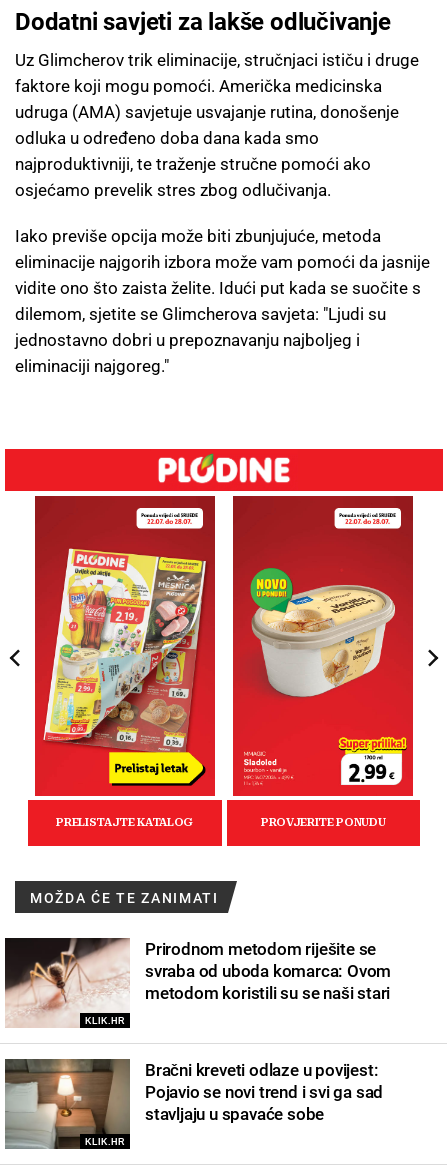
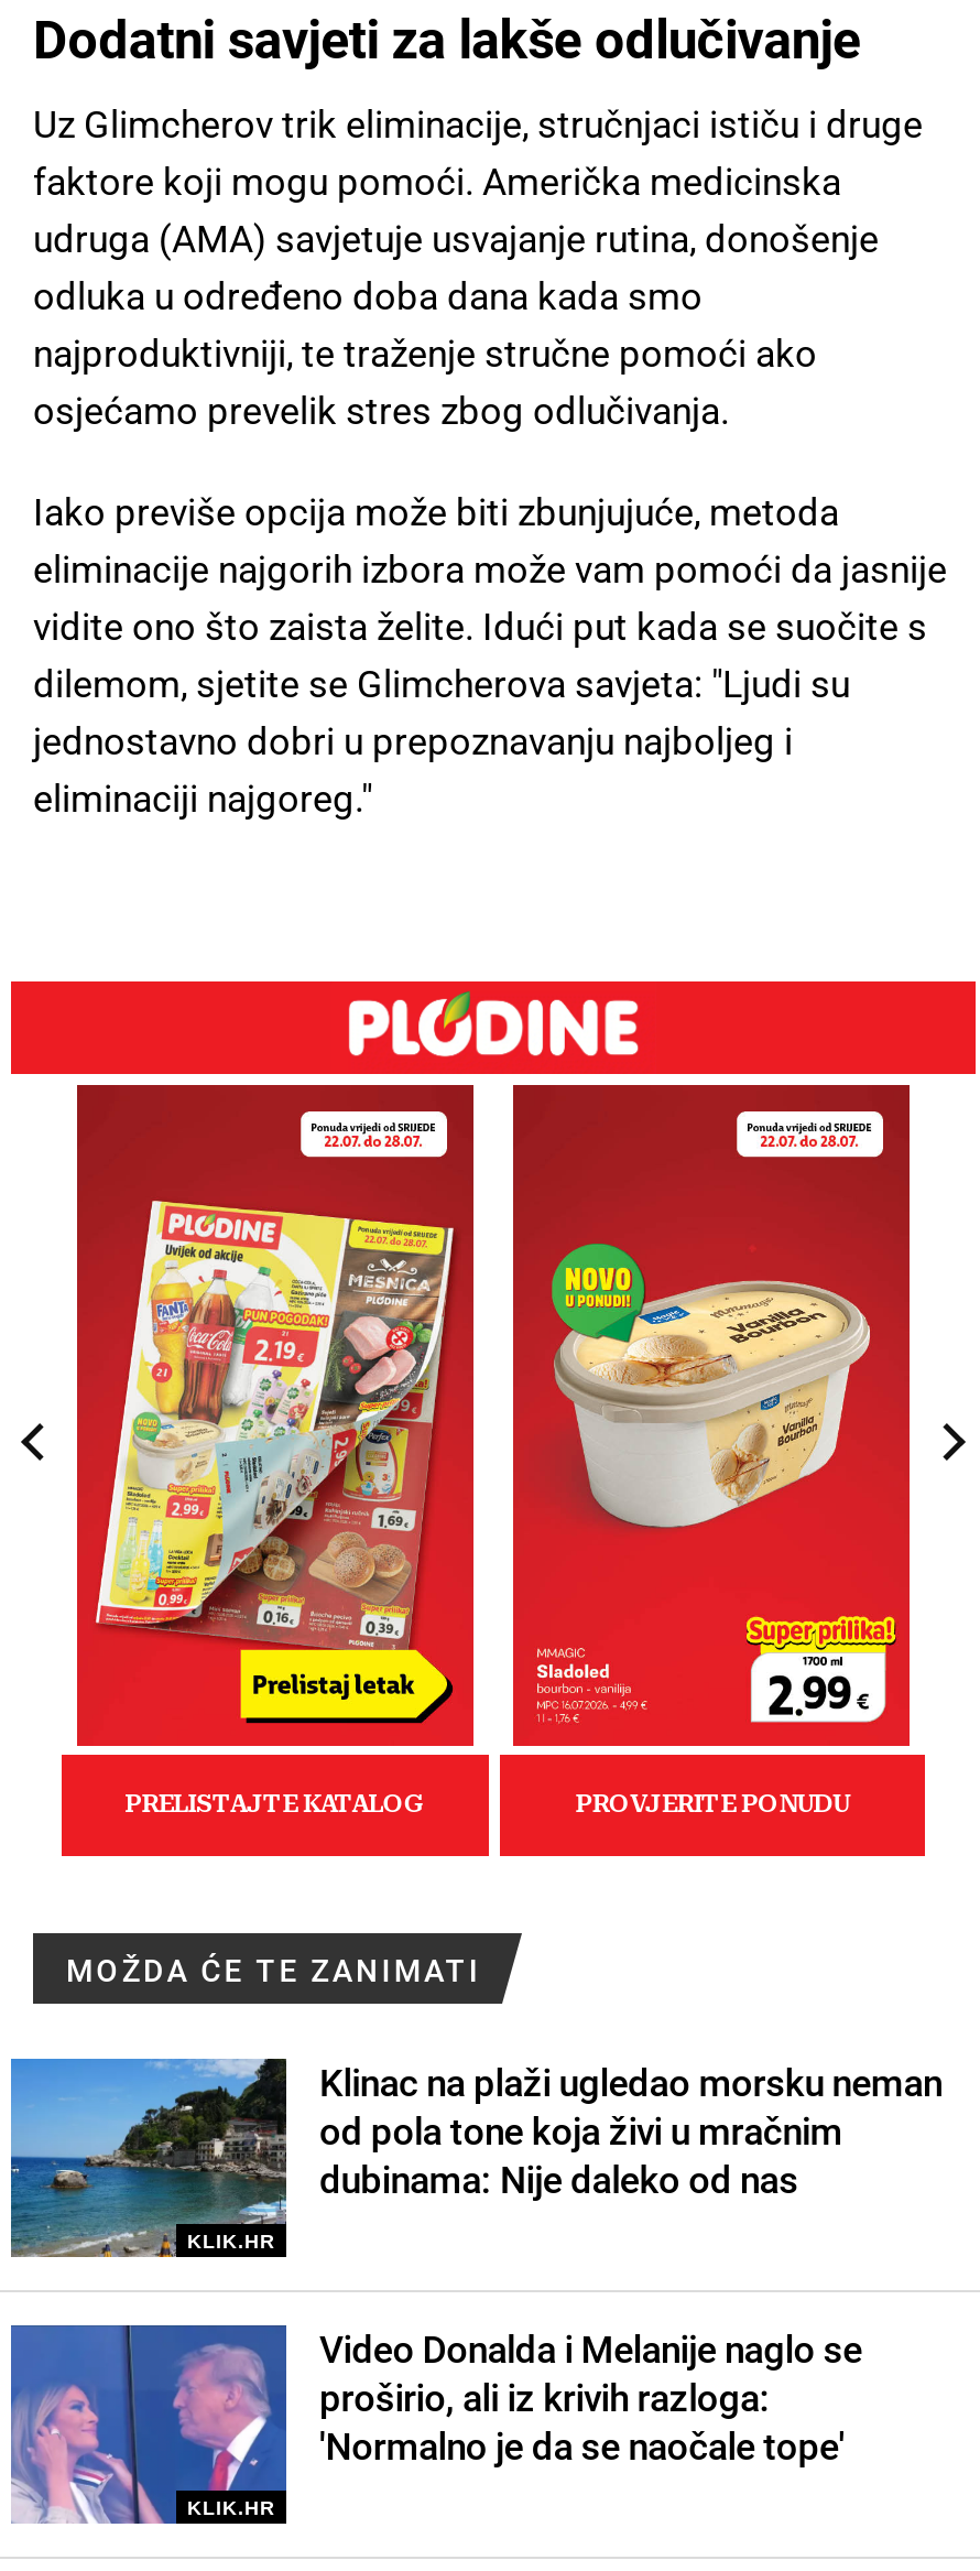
- [image]
- Prirodnom metodom riješite se
- svraba od uboda komarca: Ovom
- metodom koristili su se naši stari
+ [image]
+ Klinac na plaži ugledao morsku neman
+ od pola tone koja živi u mračnim
+ dubinama: Nije daleko od nas

- [image]
- Bračni kreveti odlaze u povijest:
- Pojavio se novi trend i svi ga sad
- stavljaju u spavaće sobe
+ [image]
+ Video Donalda i Melanije naglo se
+ proširio, ali iz krivih razloga:
+ 'Normalno je da se naočale tope'
